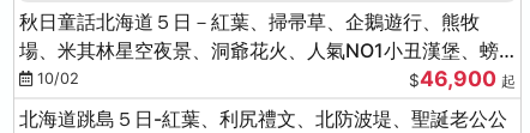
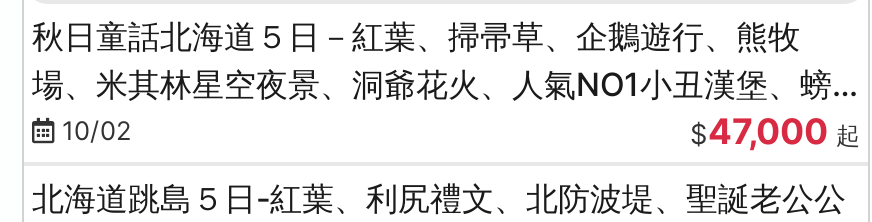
- $46,900 起
+ $47,000 起
